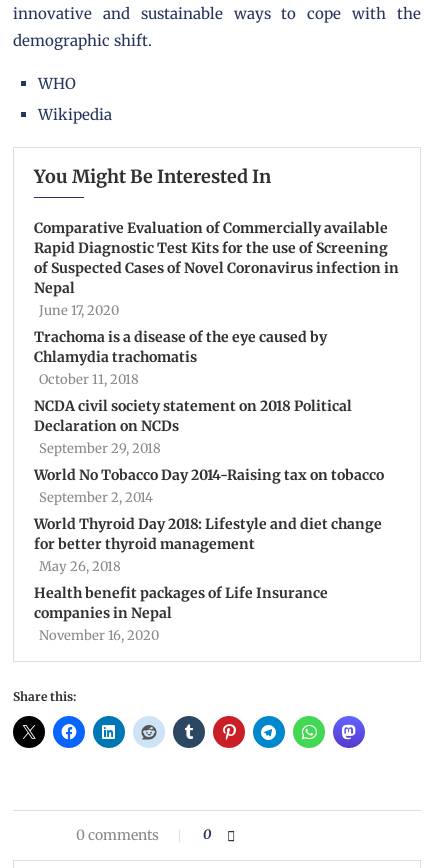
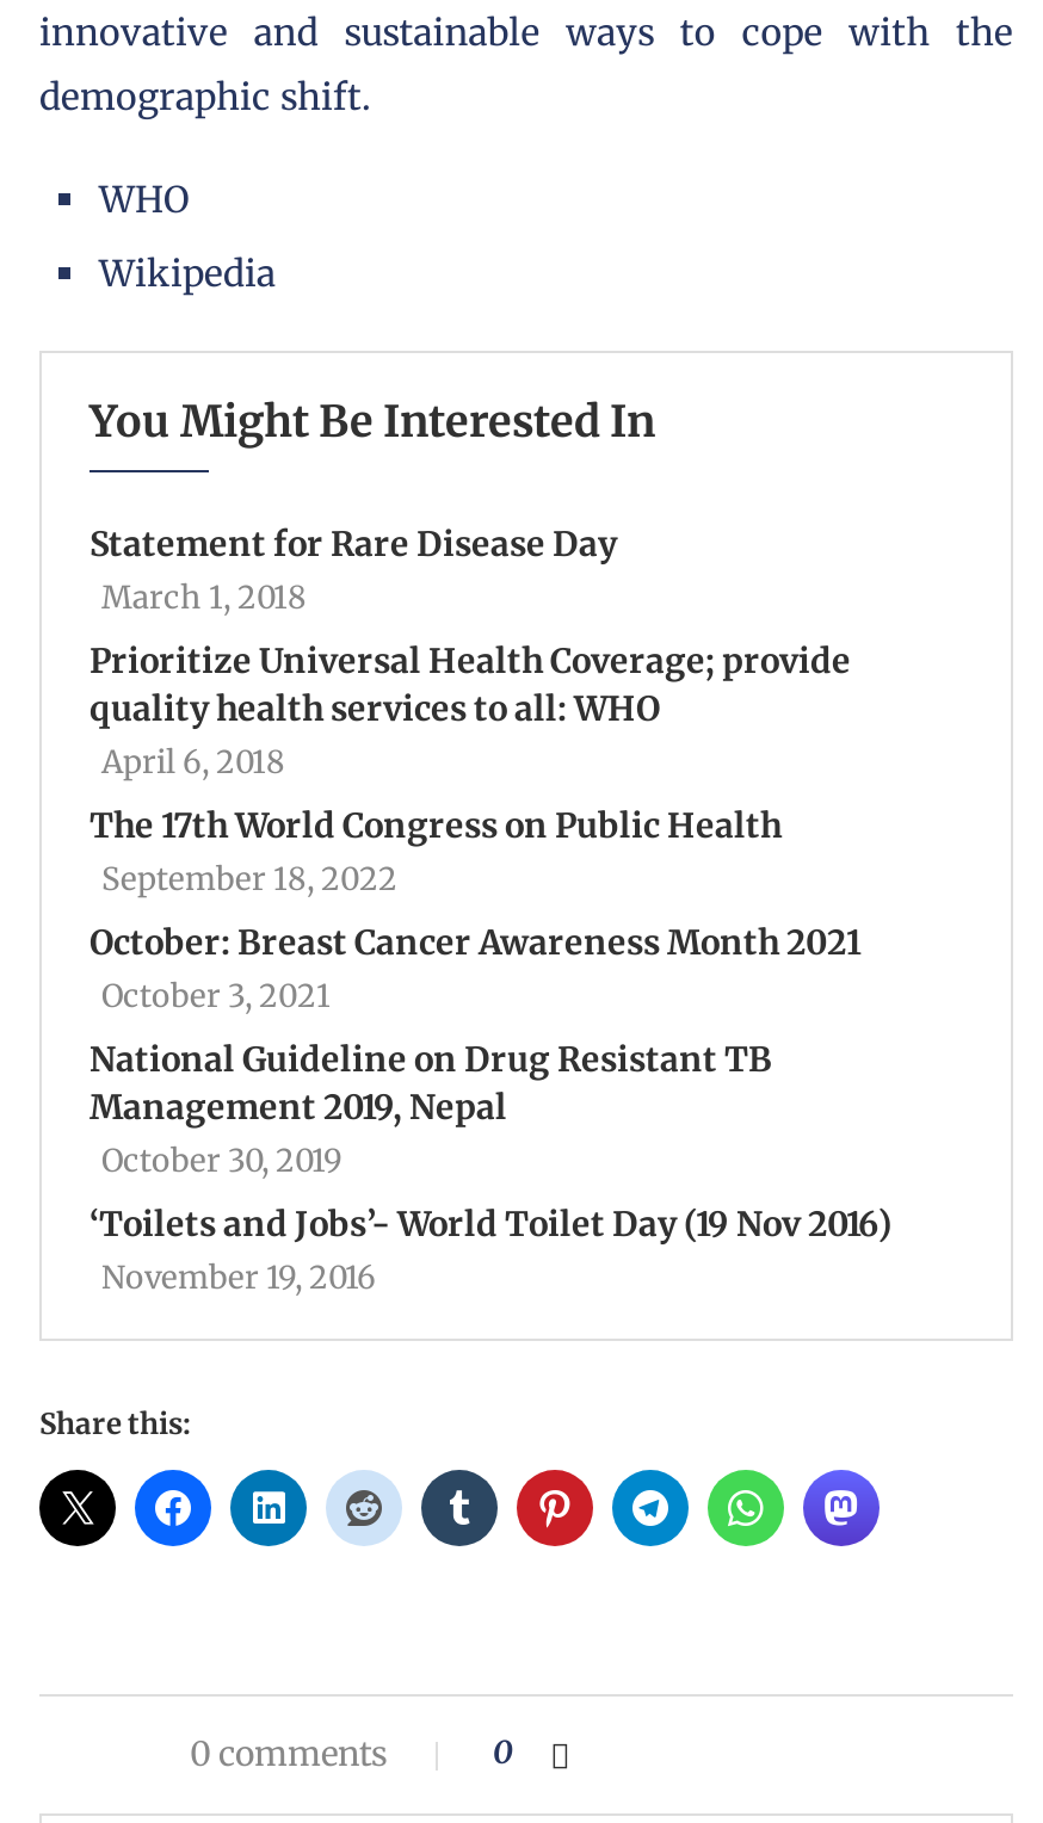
- Comparative Evaluation of Commercially available
- Rapid Diagnostic Test Kits for the use of Screening
- of Suspected Cases of Novel Coronavirus infection in
- Nepal
- June 17, 2020
+ Statement for Rare Disease Day
+ March 1, 2018

- Trachoma is a disease of the eye caused by
- Chlamydia trachomatis
- October 11, 2018
+ Prioritize Universal Health Coverage; provide
+ quality health services to all: WHO
+ April 6, 2018

- NCDA civil society statement on 2018 Political
- Declaration on NCDs
- September 29, 2018
+ The 17th World Congress on Public Health
+ September 18, 2022

- World No Tobacco Day 2014-Raising tax on tobacco
- September 2, 2014
+ October: Breast Cancer Awareness Month 2021
+ October 3, 2021

- World Thyroid Day 2018: Lifestyle and diet change
- for better thyroid management
- May 26, 2018
+ National Guideline on Drug Resistant TB
+ Management 2019, Nepal
+ October 30, 2019

- Health benefit packages of Life Insurance
- companies in Nepal
- November 16, 2020
+ ‘Toilets and Jobs’- World Toilet Day (19 Nov 2016)
+ November 19, 2016
